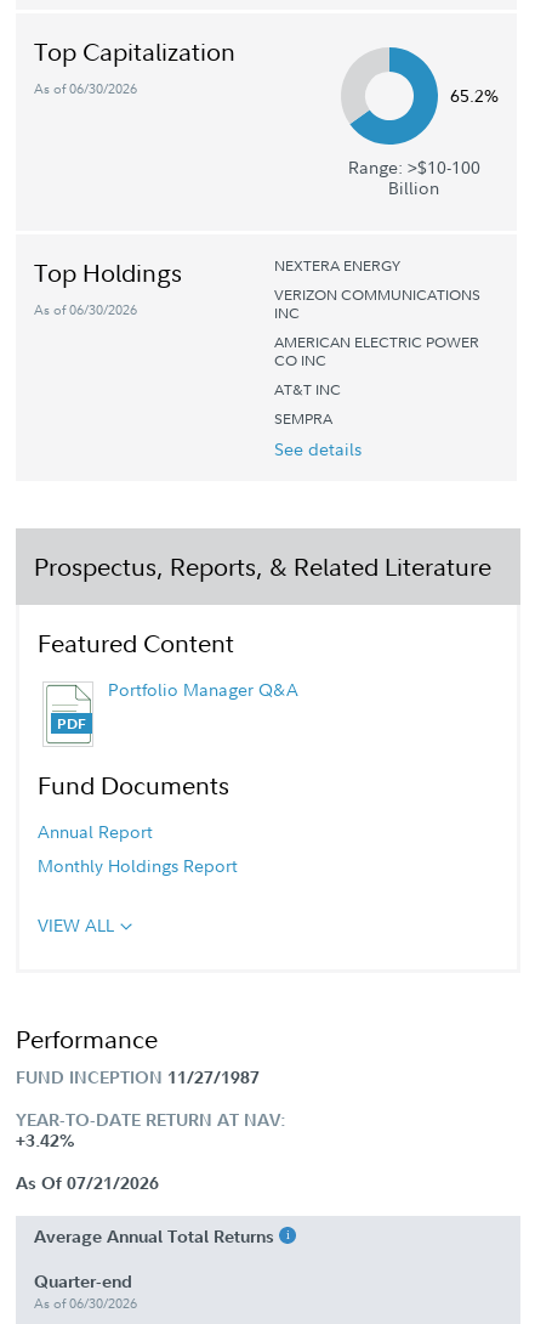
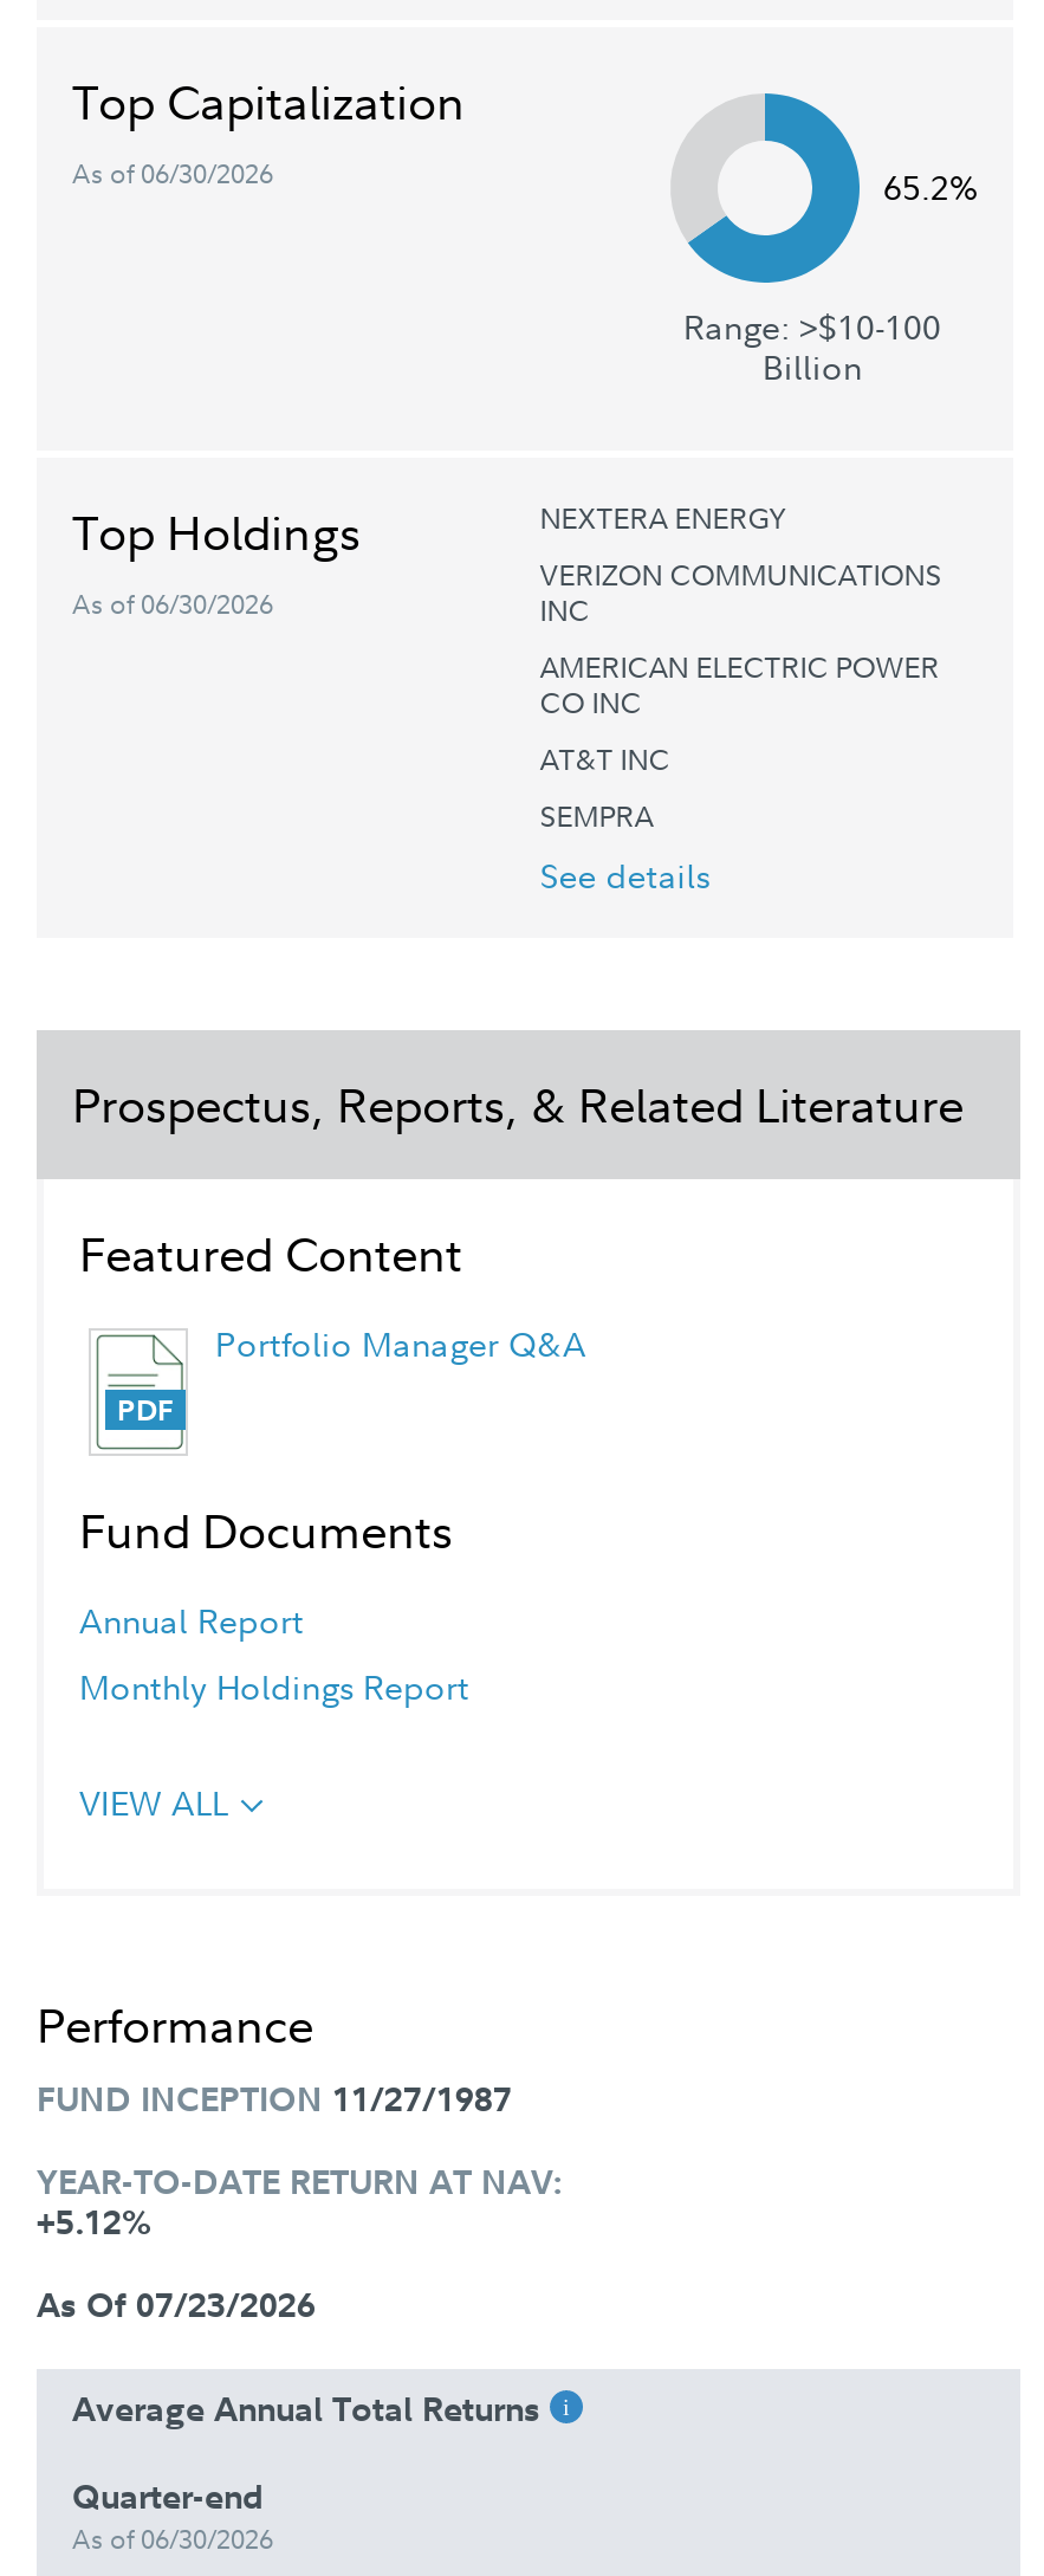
- +3.42%
+ +5.12%

- As Of 07/21/2026
+ As Of 07/23/2026
